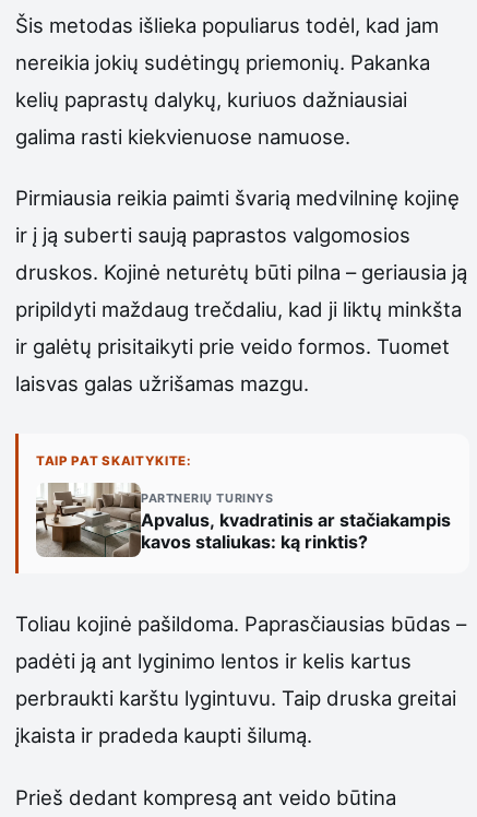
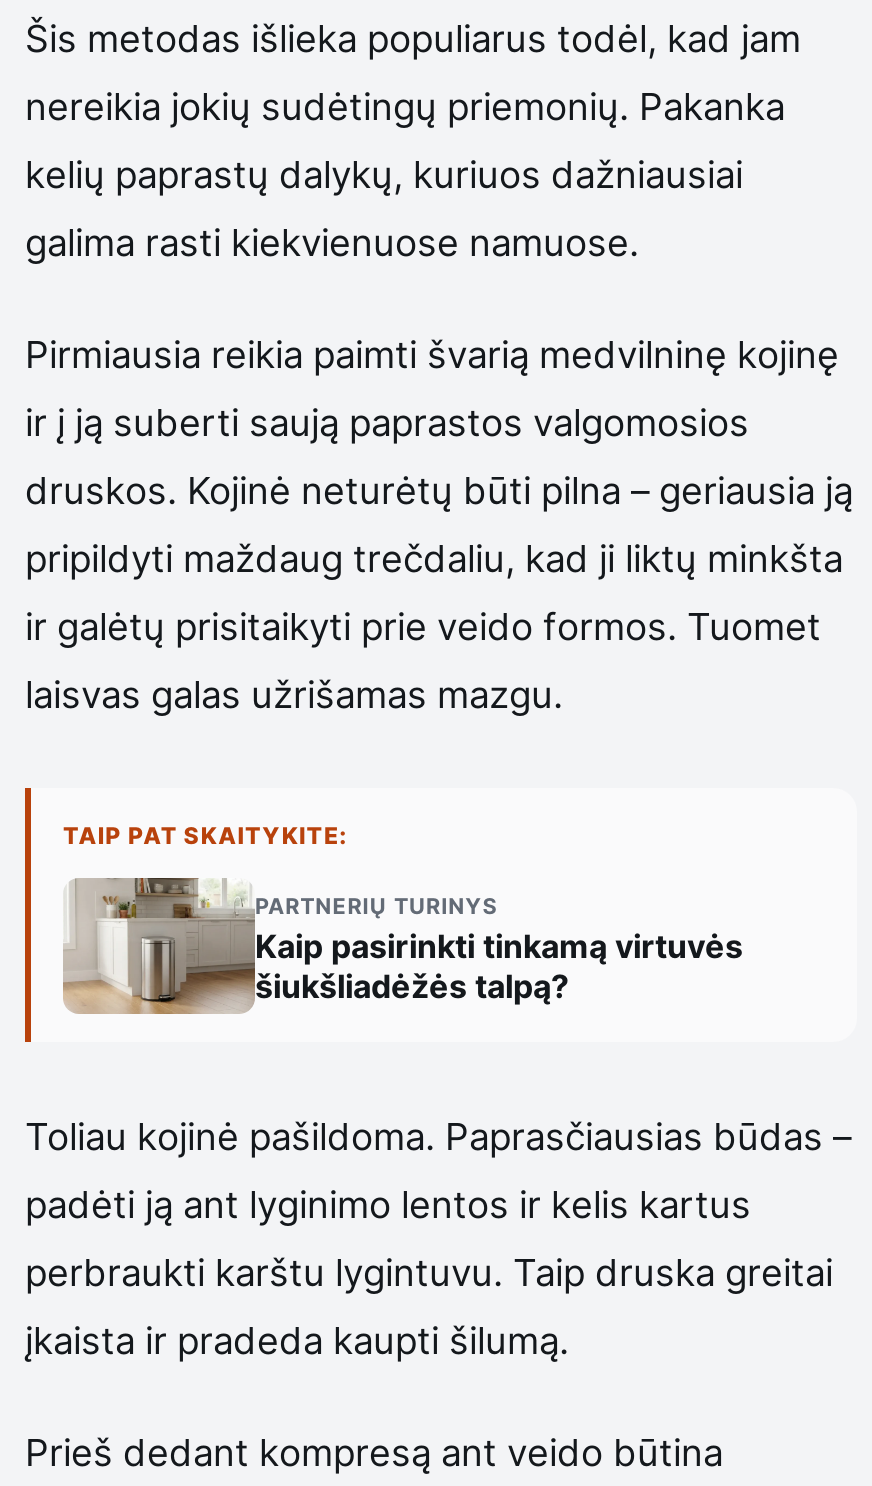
- [image]
- Apvalus, kvadratinis ar stačiakampis
- kavos staliukas: ką rinktis?
+ [image]
+ Kaip pasirinkti tinkamą virtuvės
+ šiukšliadėžės talpą?
